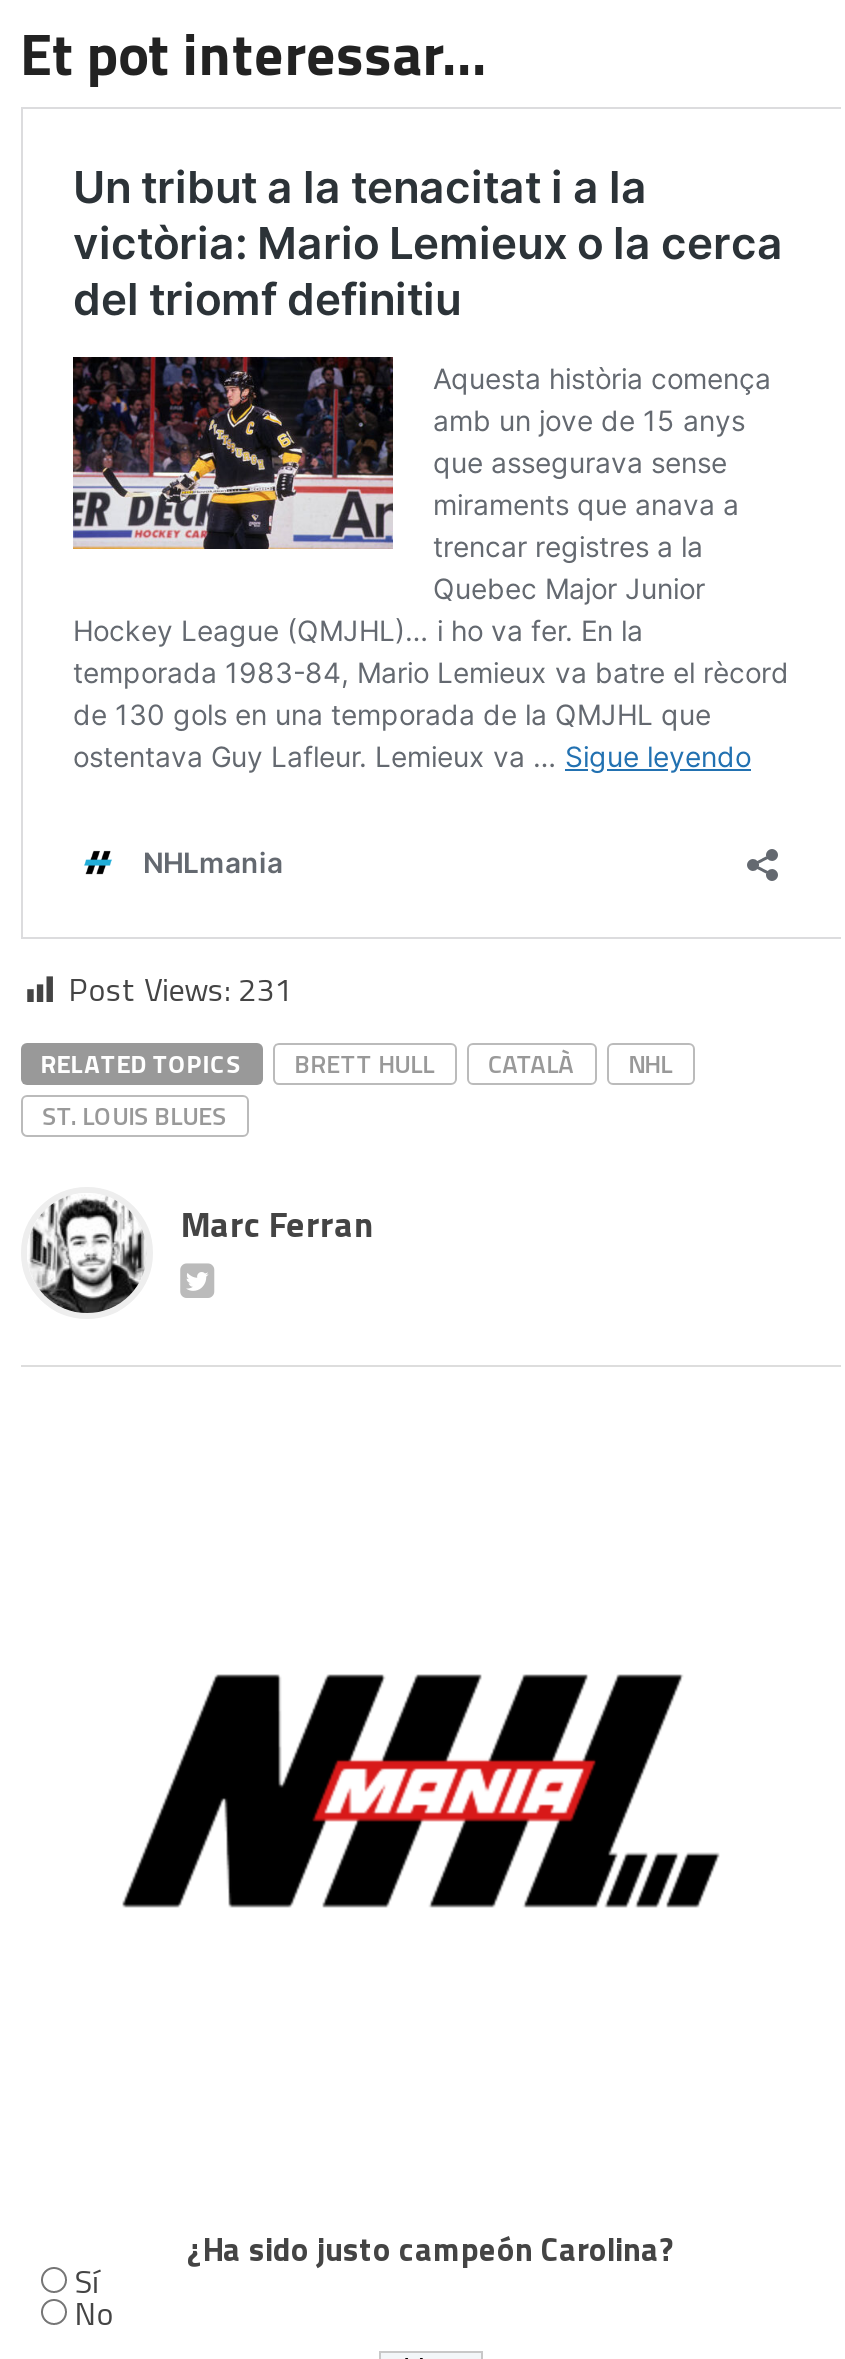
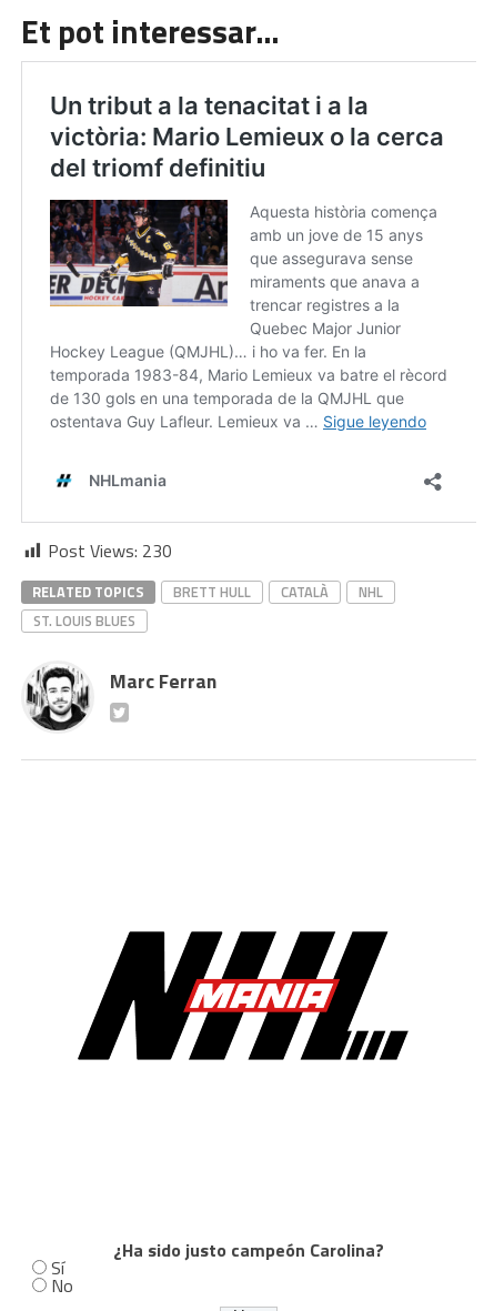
- Post Views: 231
+ Post Views: 230
